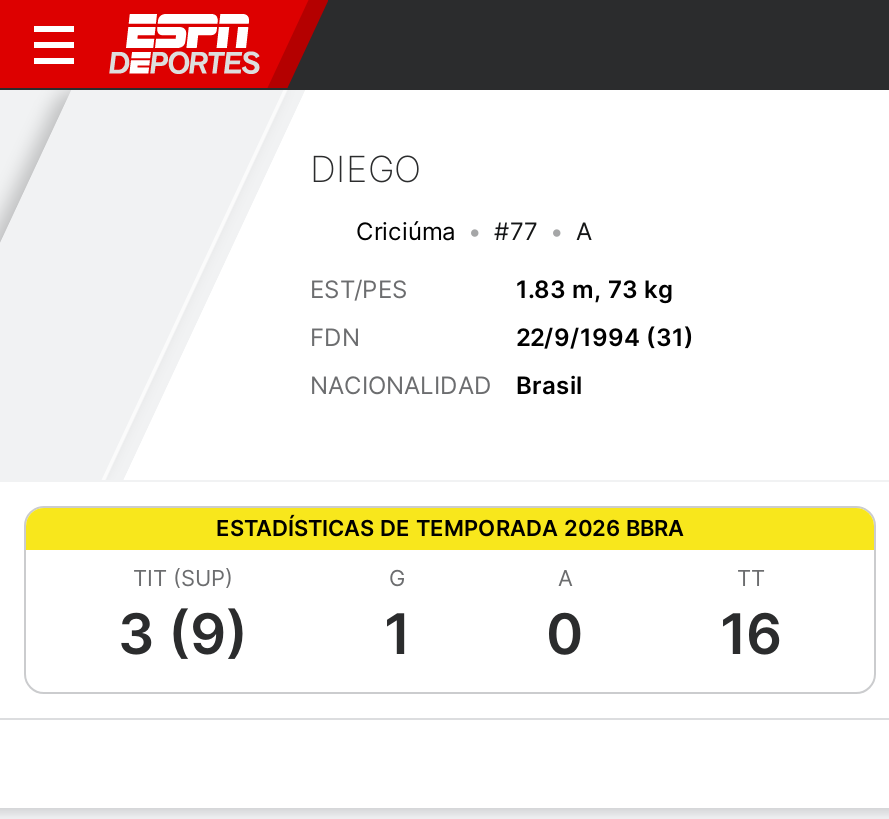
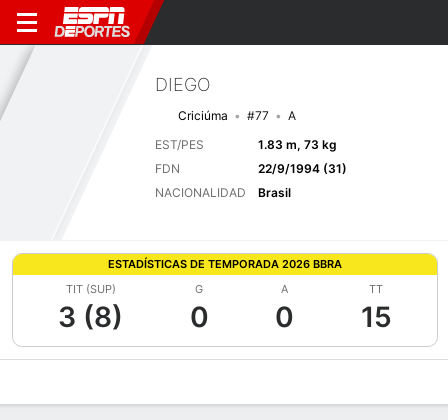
- 3 (9)
+ 3 (8)

- 1
+ 0

- 16
+ 15
